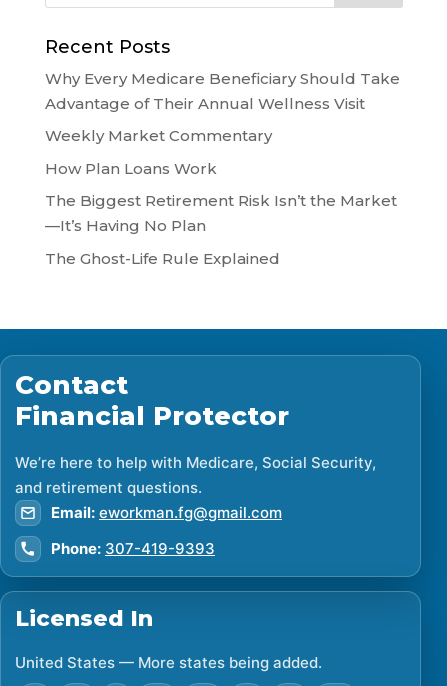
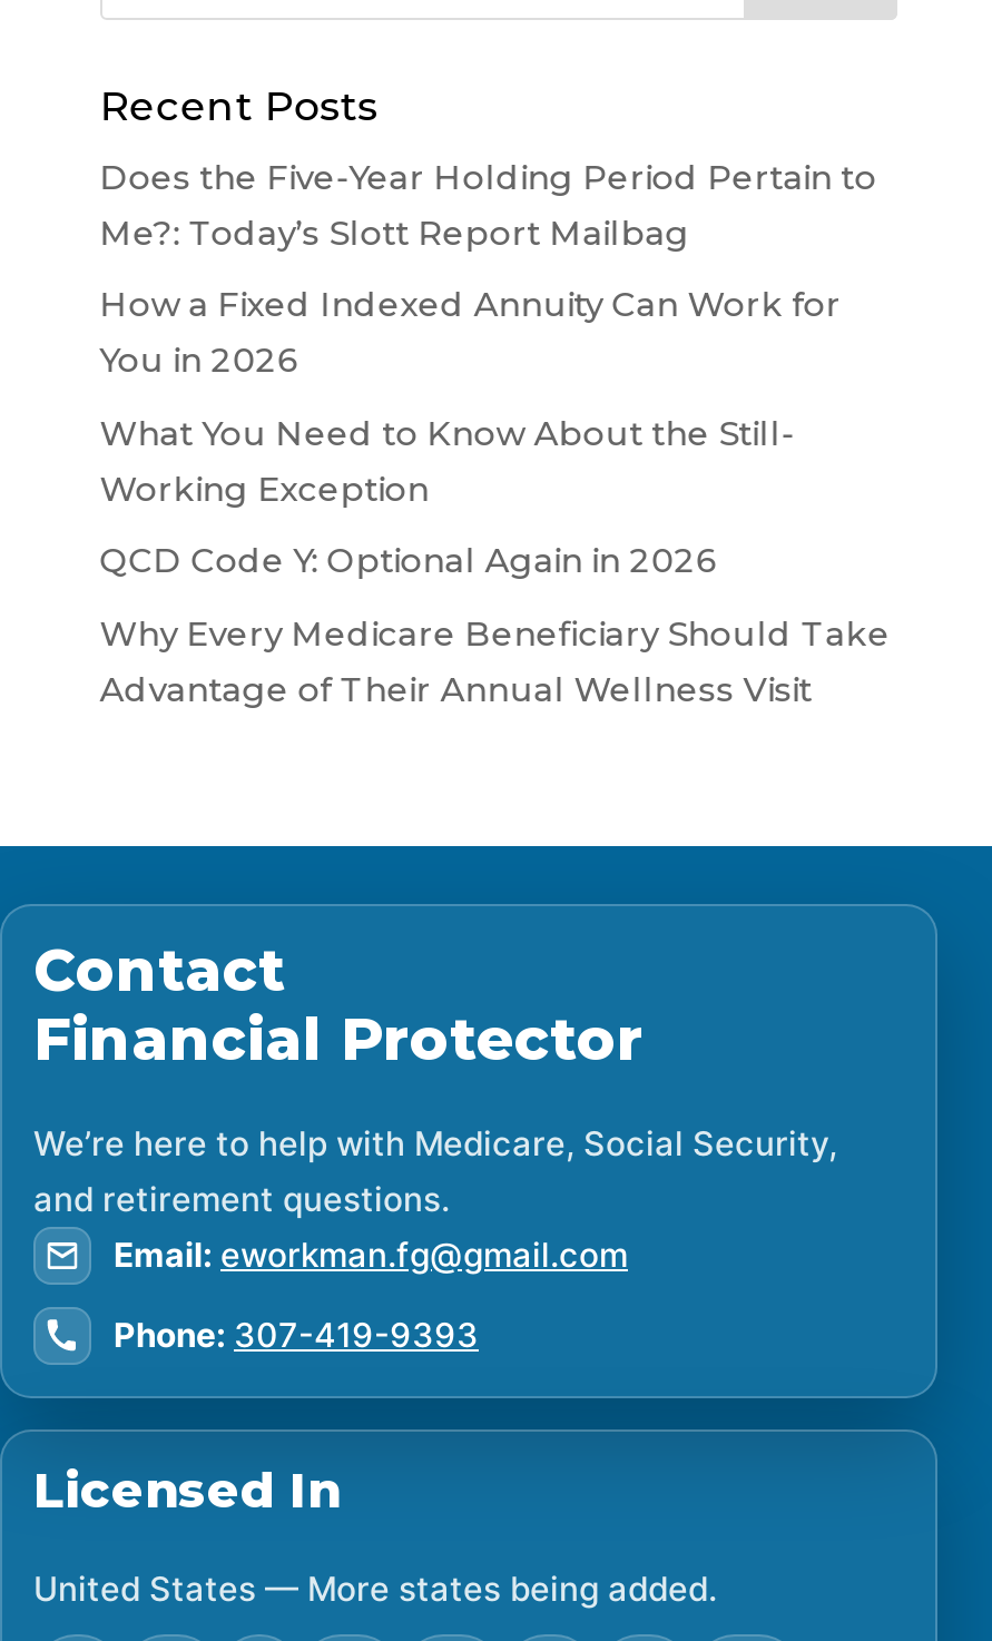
+ Does the Five-Year Holding Period Pertain to
+ Me?: Today’s Slott Report Mailbag
+ How a Fixed Indexed Annuity Can Work for
+ You in 2026
+ What You Need to Know About the Still-
+ Working Exception
+ QCD Code Y: Optional Again in 2026

moved down: Why Every Medicare Beneficiary Should Take | Advantage of Their Annual Wellness Visit

- Weekly Market Commentary
- How Plan Loans Work
- The Biggest Retirement Risk Isn’t the Market
- —It’s Having No Plan
- The Ghost-Life Rule Explained
